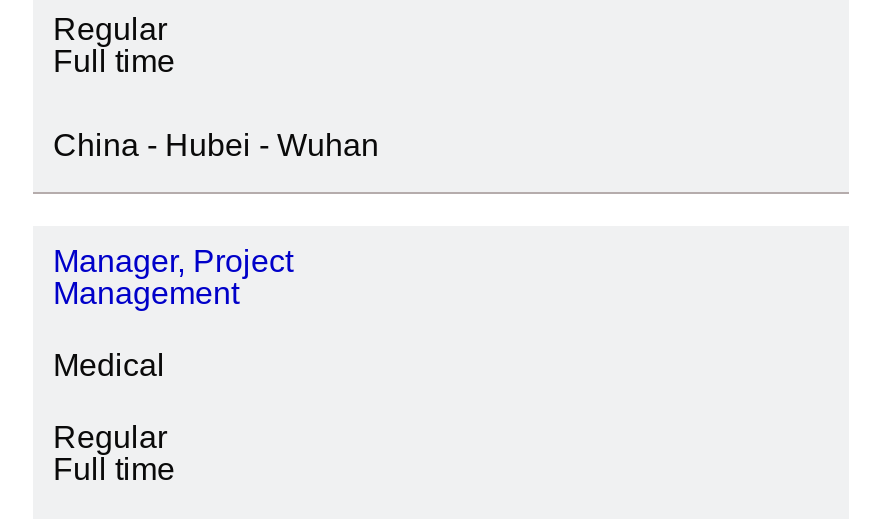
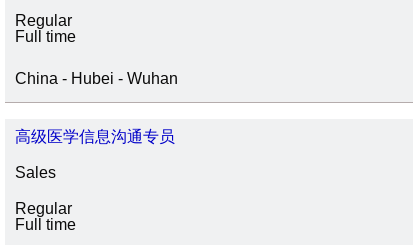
- Manager, Project
- Management
+ 高级医学信息沟通专员

- Medical
+ Sales
